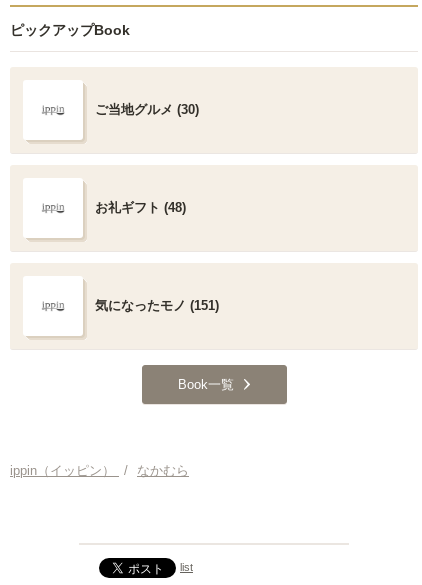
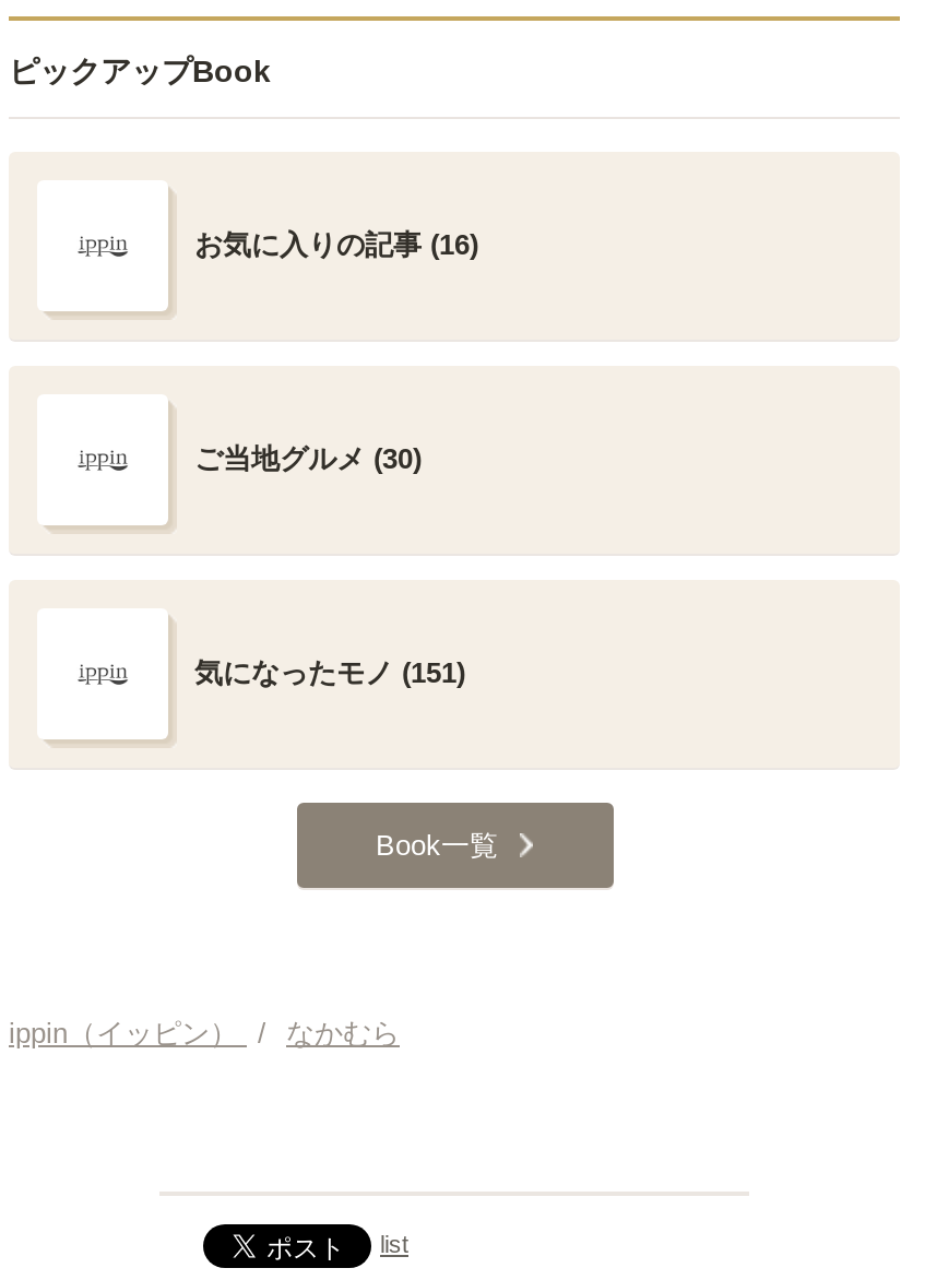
+ お気に入りの記事 (16)

moved down: ご当地グルメ (30)

- お礼ギフト (48)
